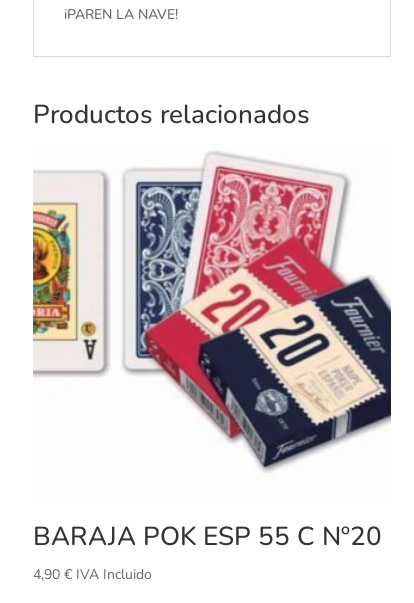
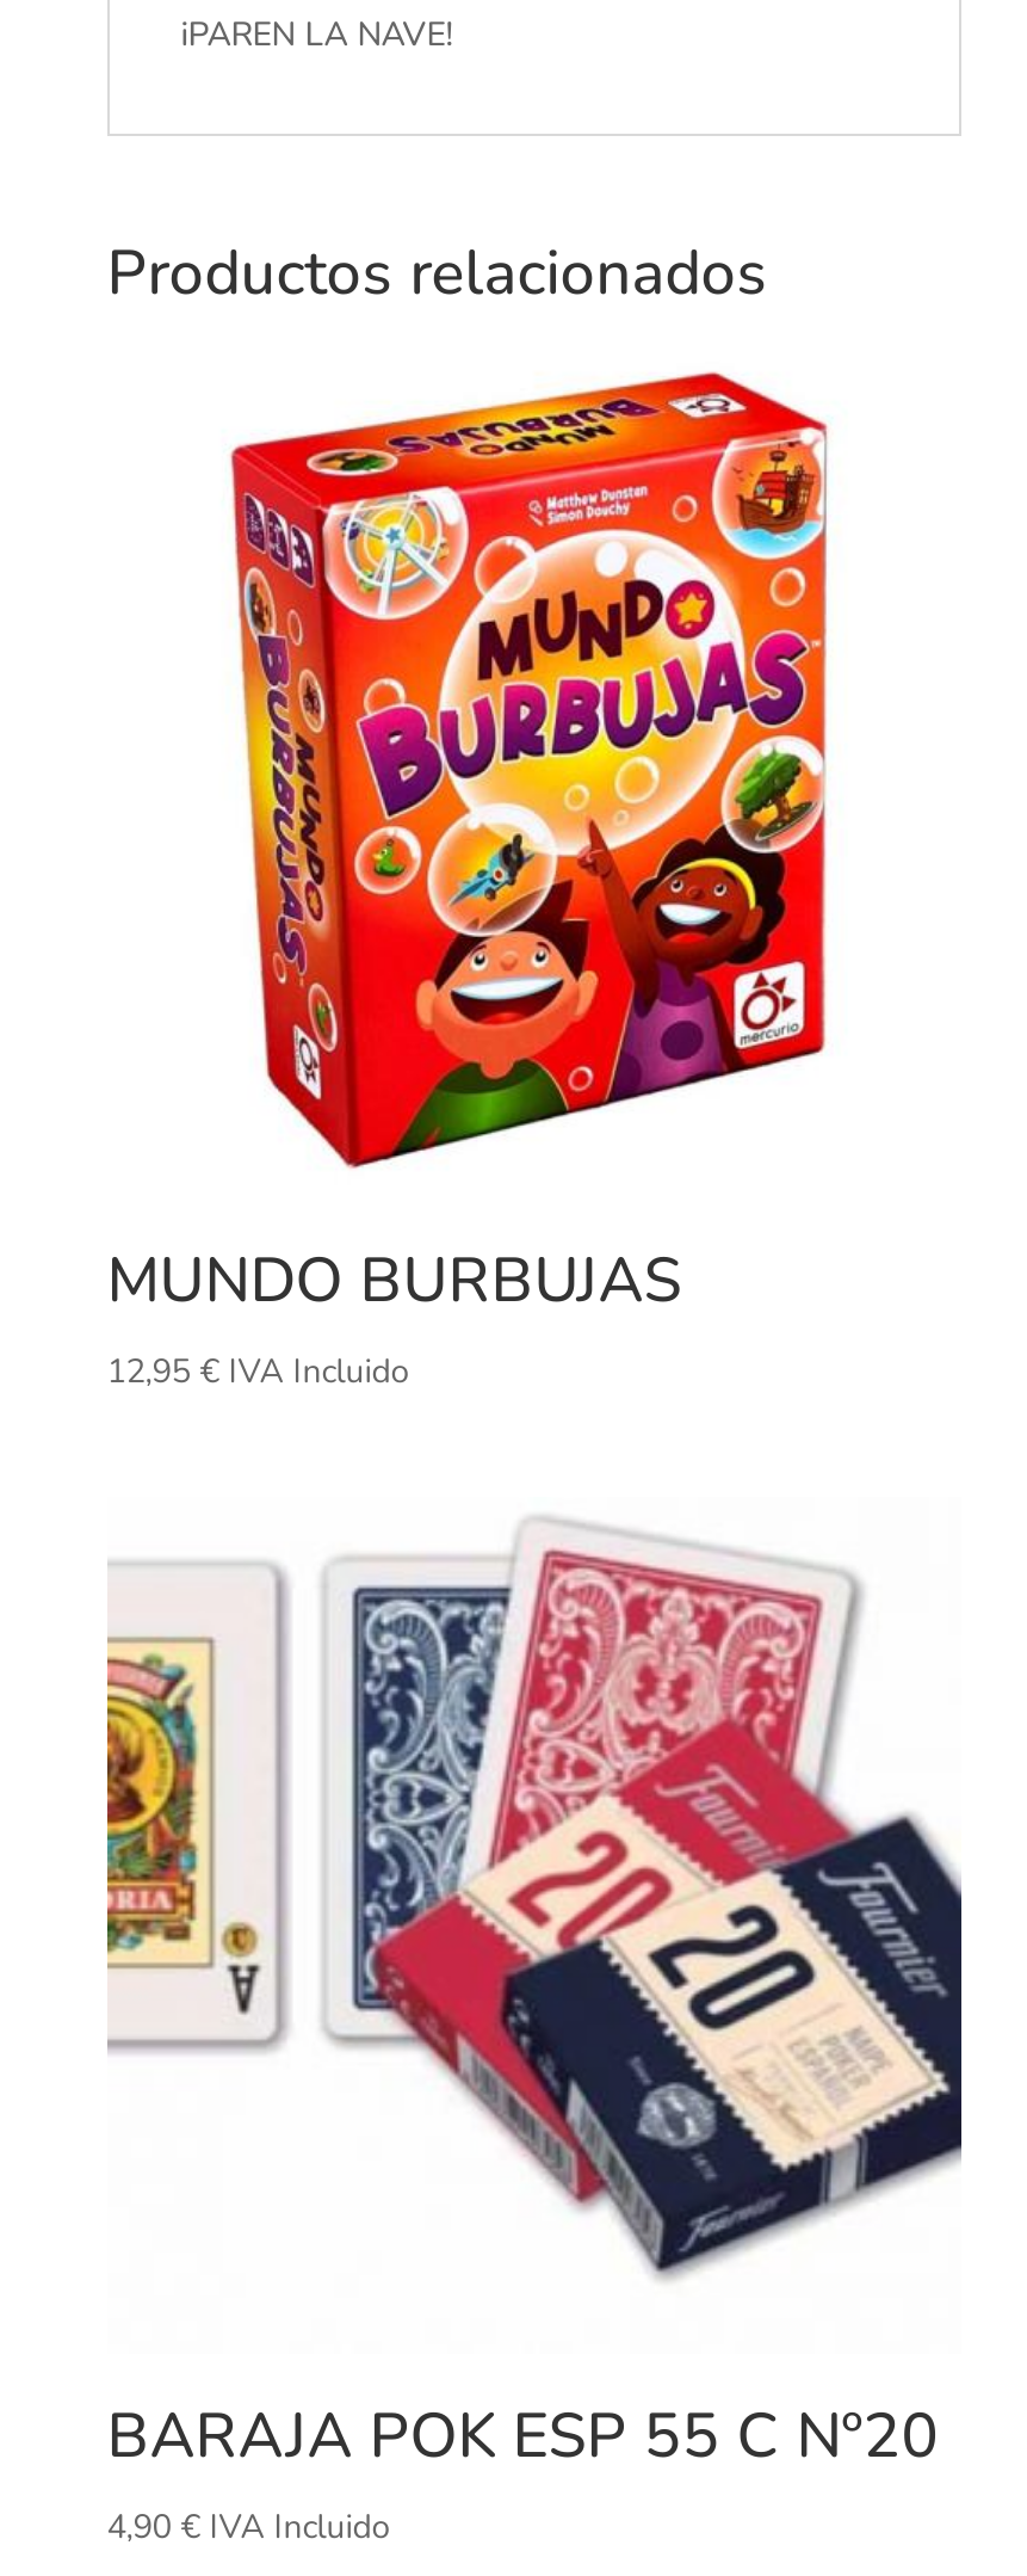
+ [image]
+ MUNDO BURBUJAS
+ 12,95 € IVA Incluido
